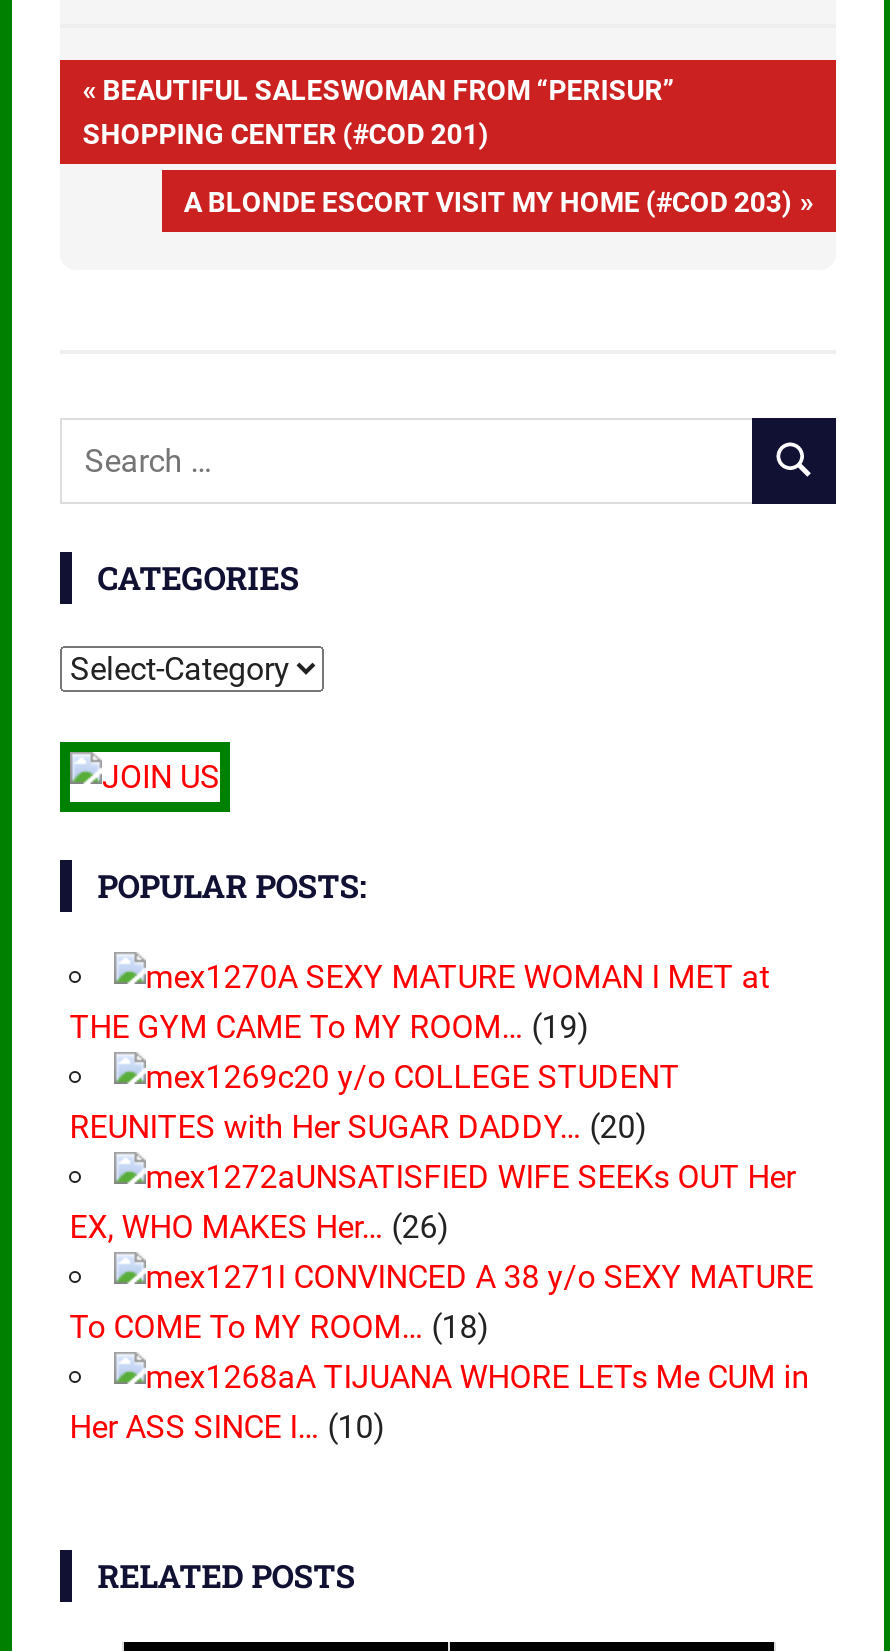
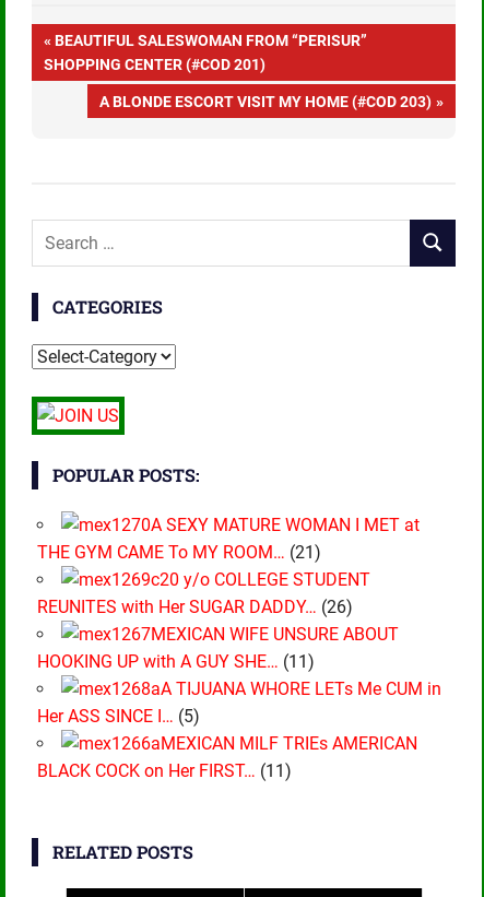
- THE GYM CAME To MY ROOM… (19)
+ THE GYM CAME To MY ROOM… (21)

- REUNITES with Her SUGAR DADDY… (20)
- UNSATISFIED WIFE SEEKs OUT Her
- EX, WHO MAKES Her… (26)
- I CONVINCED A 38 y/o SEXY MATURE
- To COME To MY ROOM… (18)
+ REUNITES with Her SUGAR DADDY… (26)
+ MEXICAN WIFE UNSURE ABOUT
+ HOOKING UP with A GUY SHE… (11)

moved up: A TIJUANA WHORE LETs Me CUM in

- Her ASS SINCE I… (10)
+ Her ASS SINCE I… (5)
+ MEXICAN MILF TRIEs AMERICAN
+ BLACK COCK on Her FIRST… (11)
